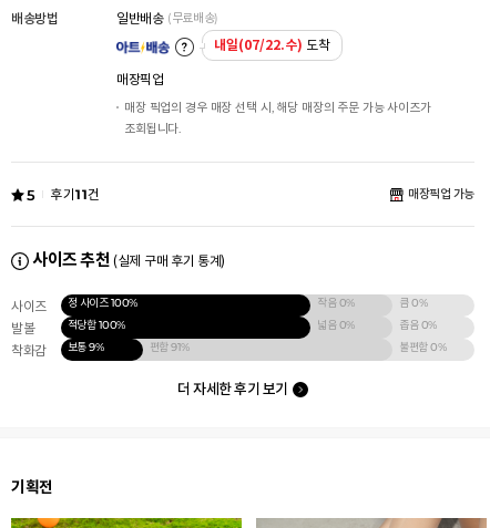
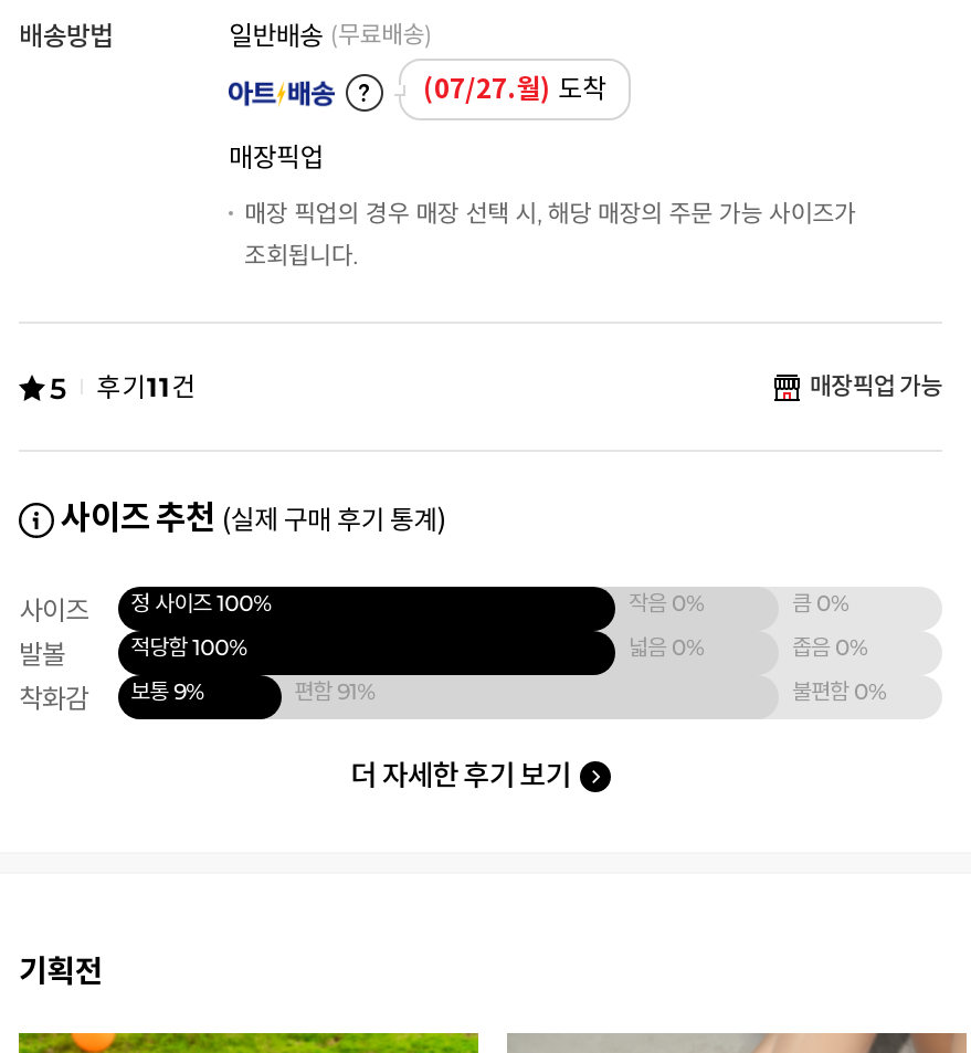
- 내일(07/22.수) 도착
+ (07/27.월) 도착
